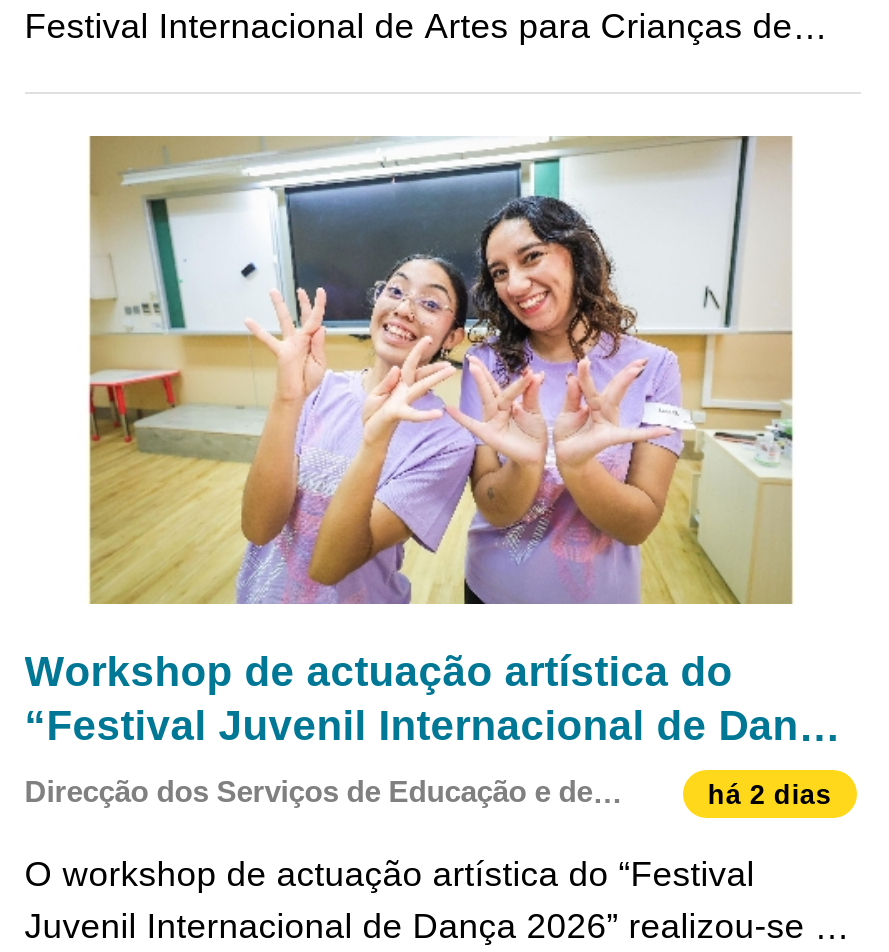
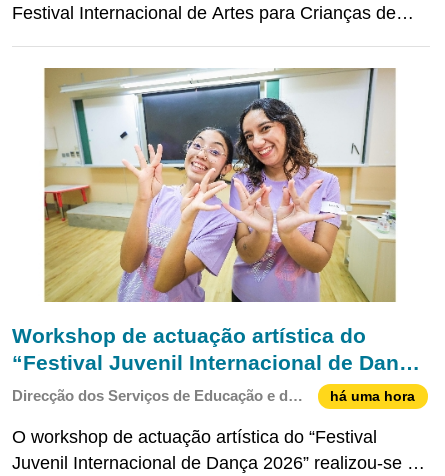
- há 2 dias
+ há uma hora
